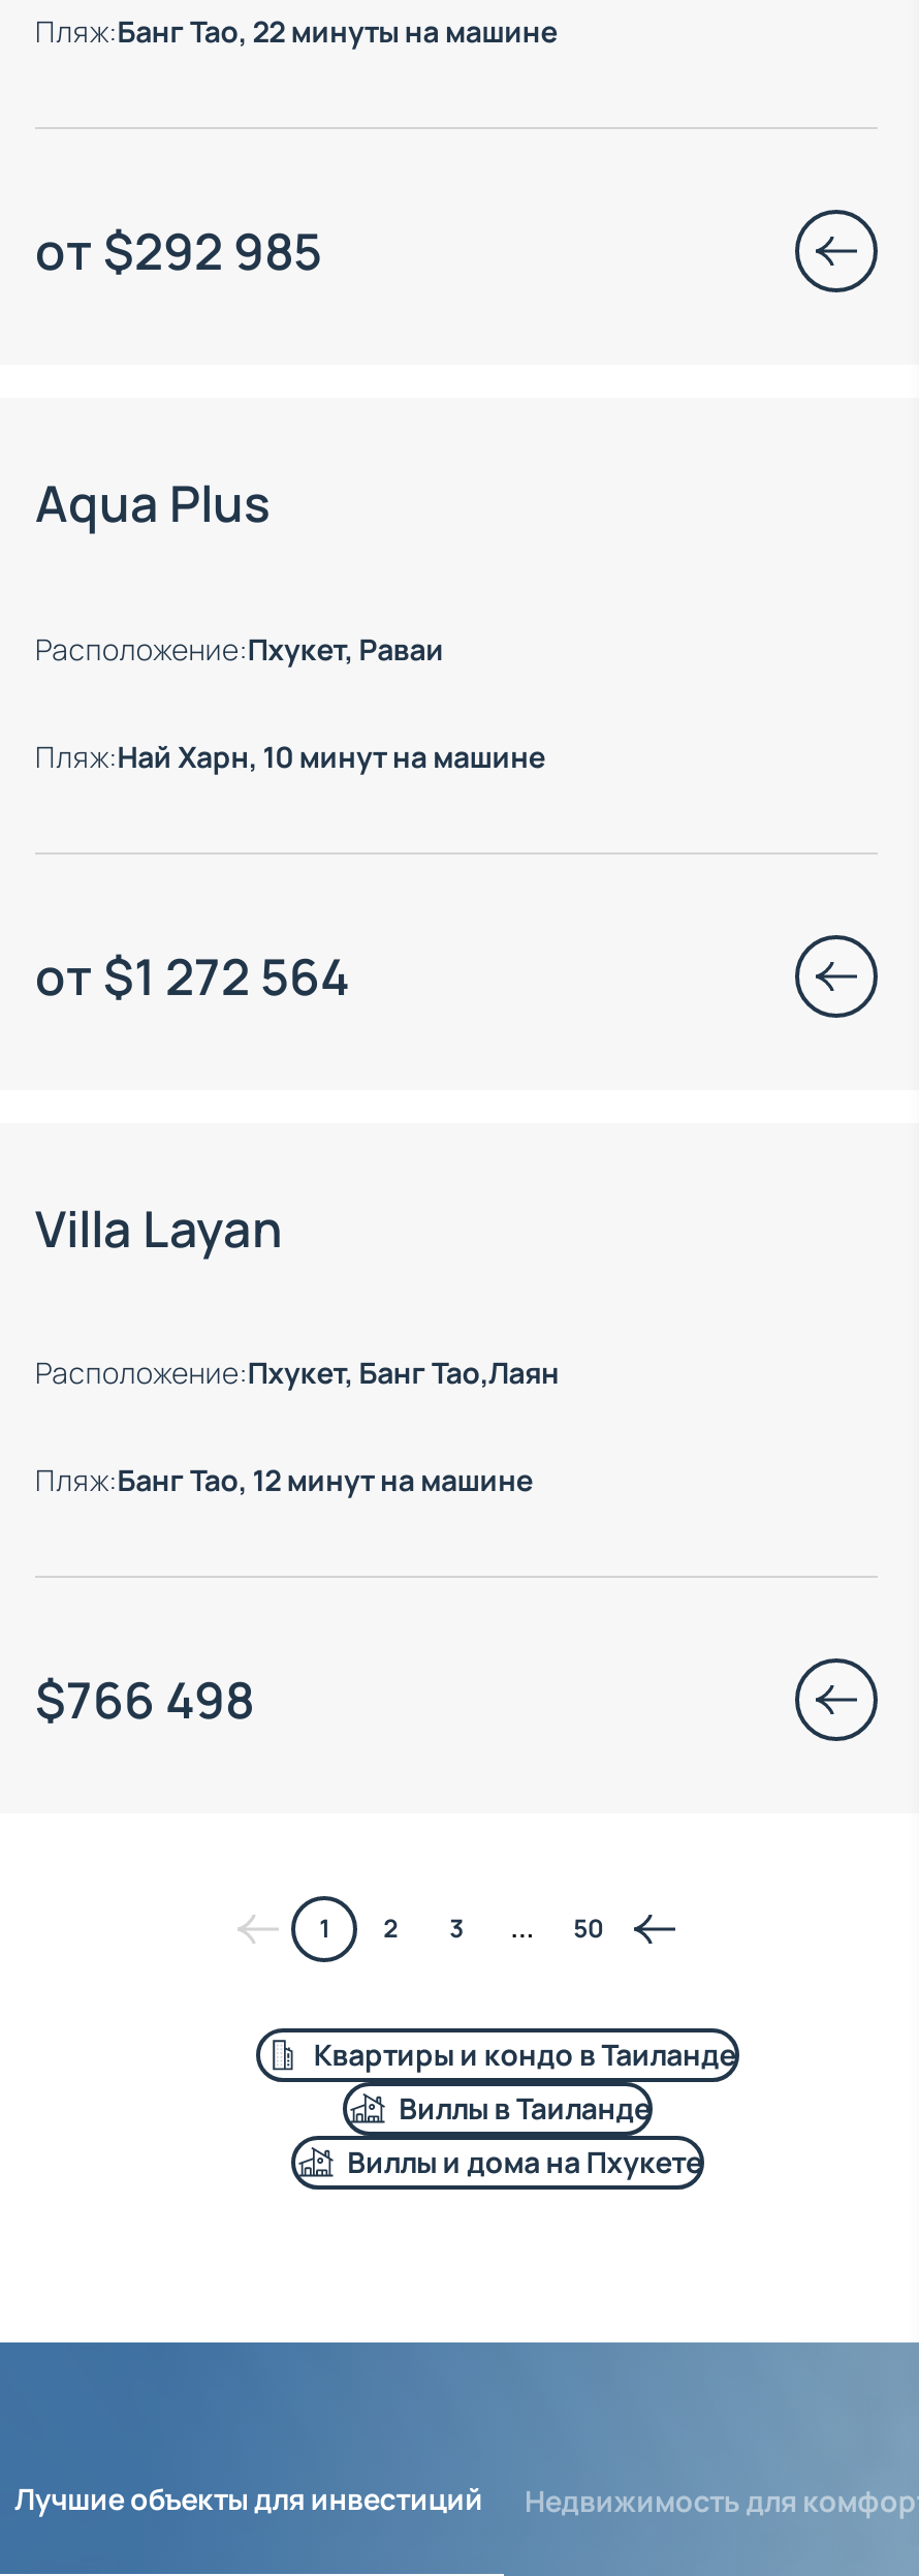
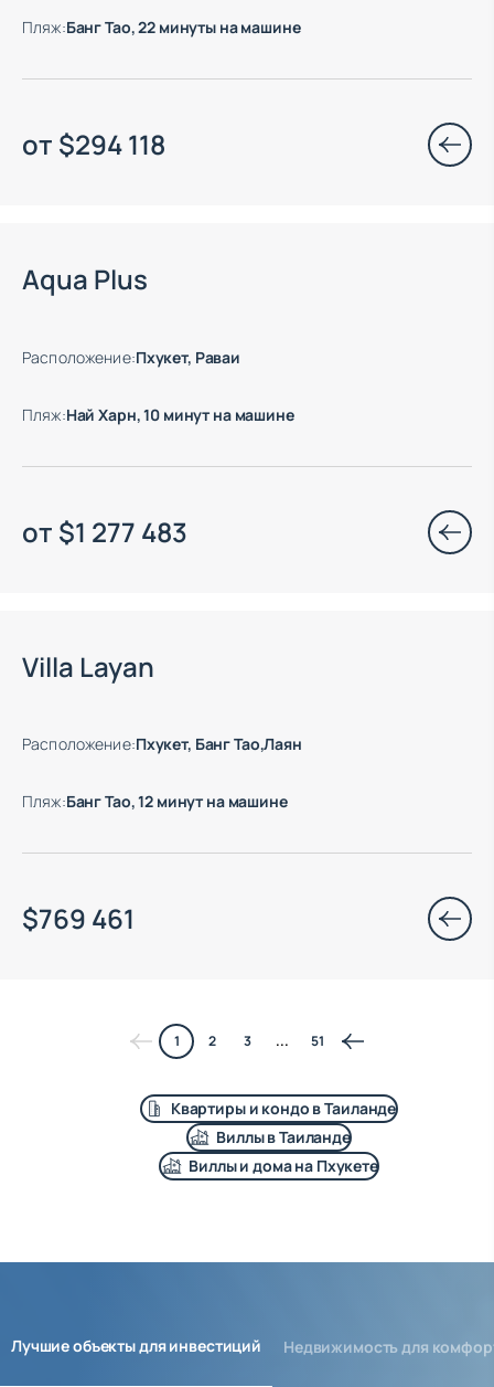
- от $292 985
+ от $294 118

- от $1 272 564
+ от $1 277 483

- $766 498
+ $769 461

- 50
+ 51
